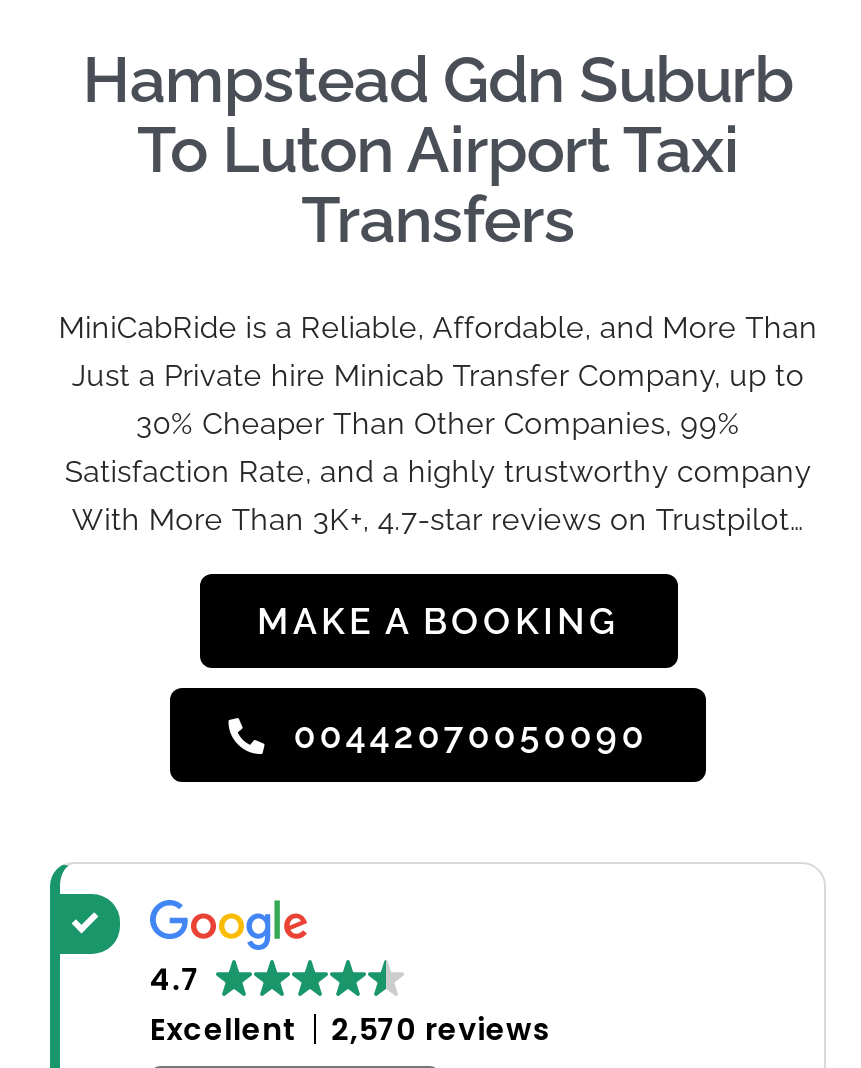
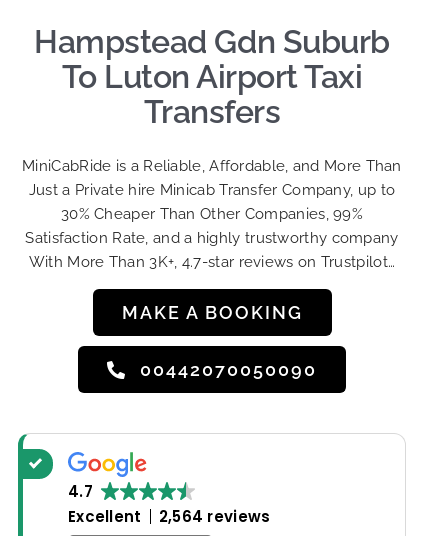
- Excellent 2,570 reviews
+ Excellent 2,564 reviews
